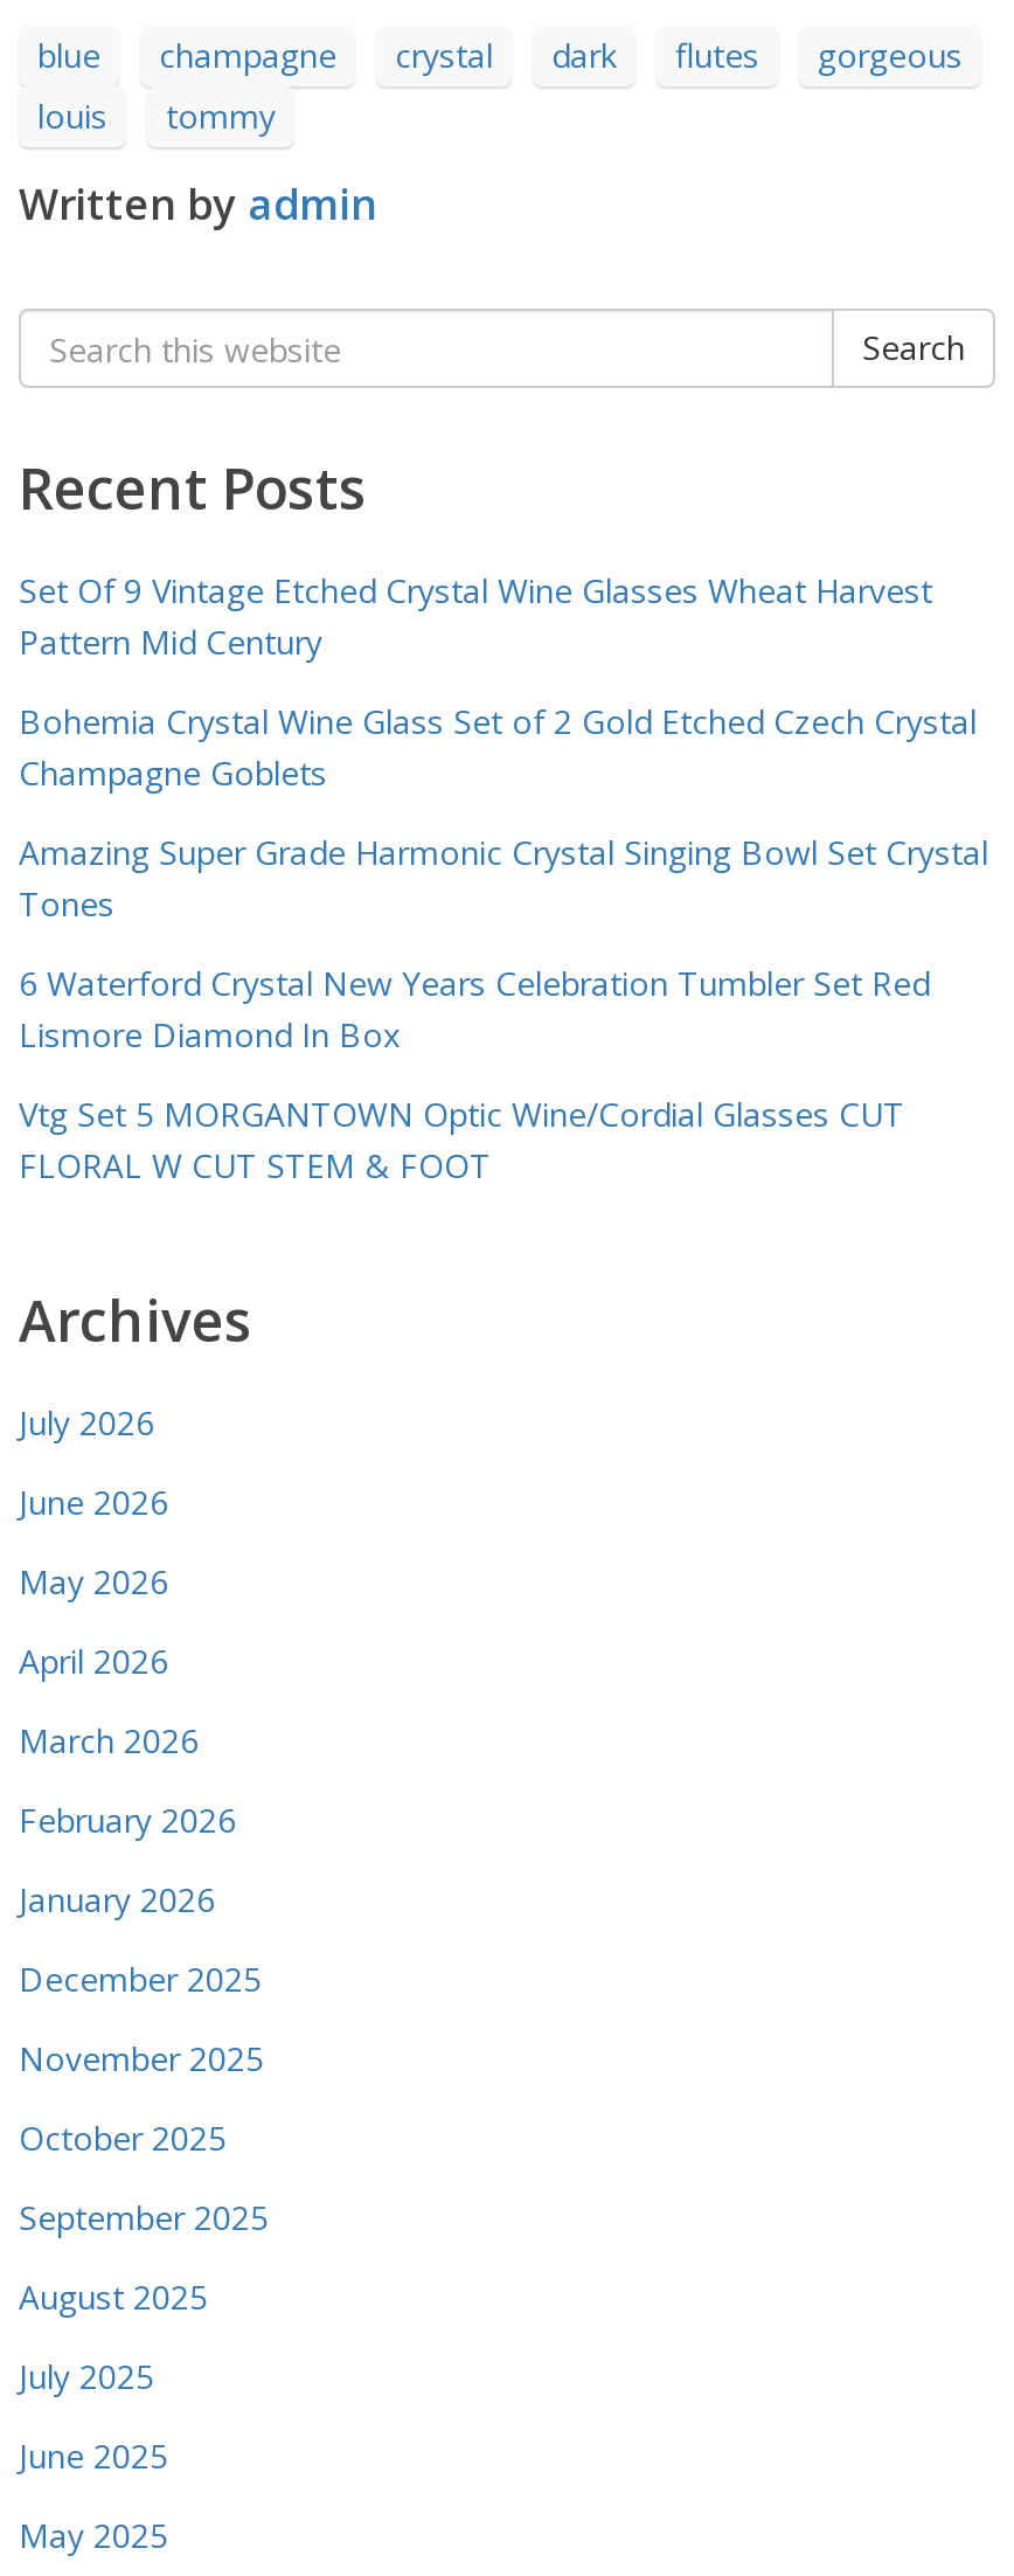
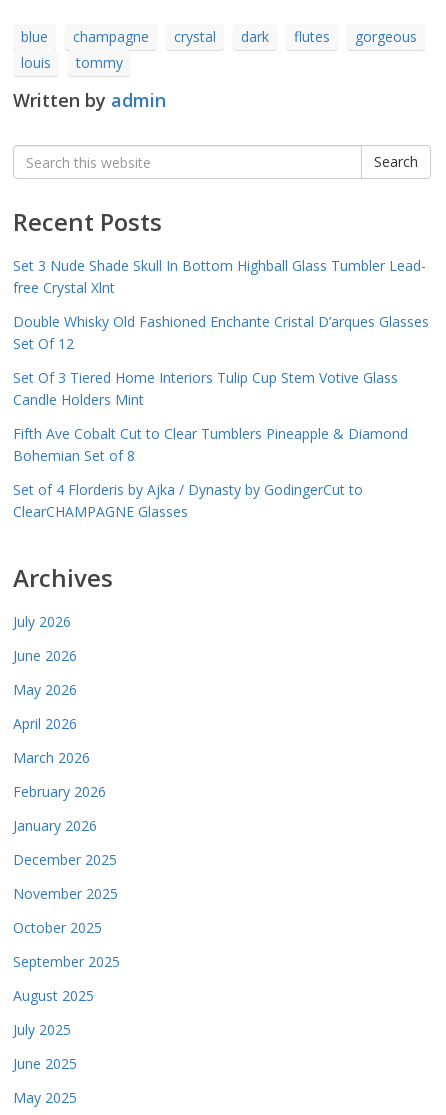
- Set Of 9 Vintage Etched Crystal Wine Glasses Wheat Harvest
- Pattern Mid Century
+ Set 3 Nude Shade Skull In Bottom Highball Glass Tumbler Lead-
+ free Crystal Xlnt

- Bohemia Crystal Wine Glass Set of 2 Gold Etched Czech Crystal
- Champagne Goblets
+ Double Whisky Old Fashioned Enchante Cristal D’arques Glasses
+ Set Of 12

- Amazing Super Grade Harmonic Crystal Singing Bowl Set Crystal
- Tones
+ Set Of 3 Tiered Home Interiors Tulip Cup Stem Votive Glass
+ Candle Holders Mint

- 6 Waterford Crystal New Years Celebration Tumbler Set Red
- Lismore Diamond In Box
+ Fifth Ave Cobalt Cut to Clear Tumblers Pineapple & Diamond
+ Bohemian Set of 8

- Vtg Set 5 MORGANTOWN Optic Wine/Cordial Glasses CUT
- FLORAL W CUT STEM & FOOT
+ Set of 4 Florderis by Ajka / Dynasty by GodingerCut to
+ ClearCHAMPAGNE Glasses
